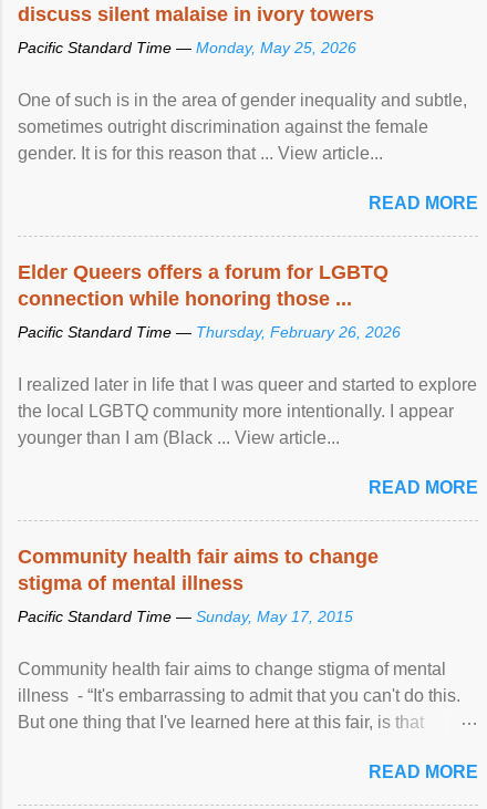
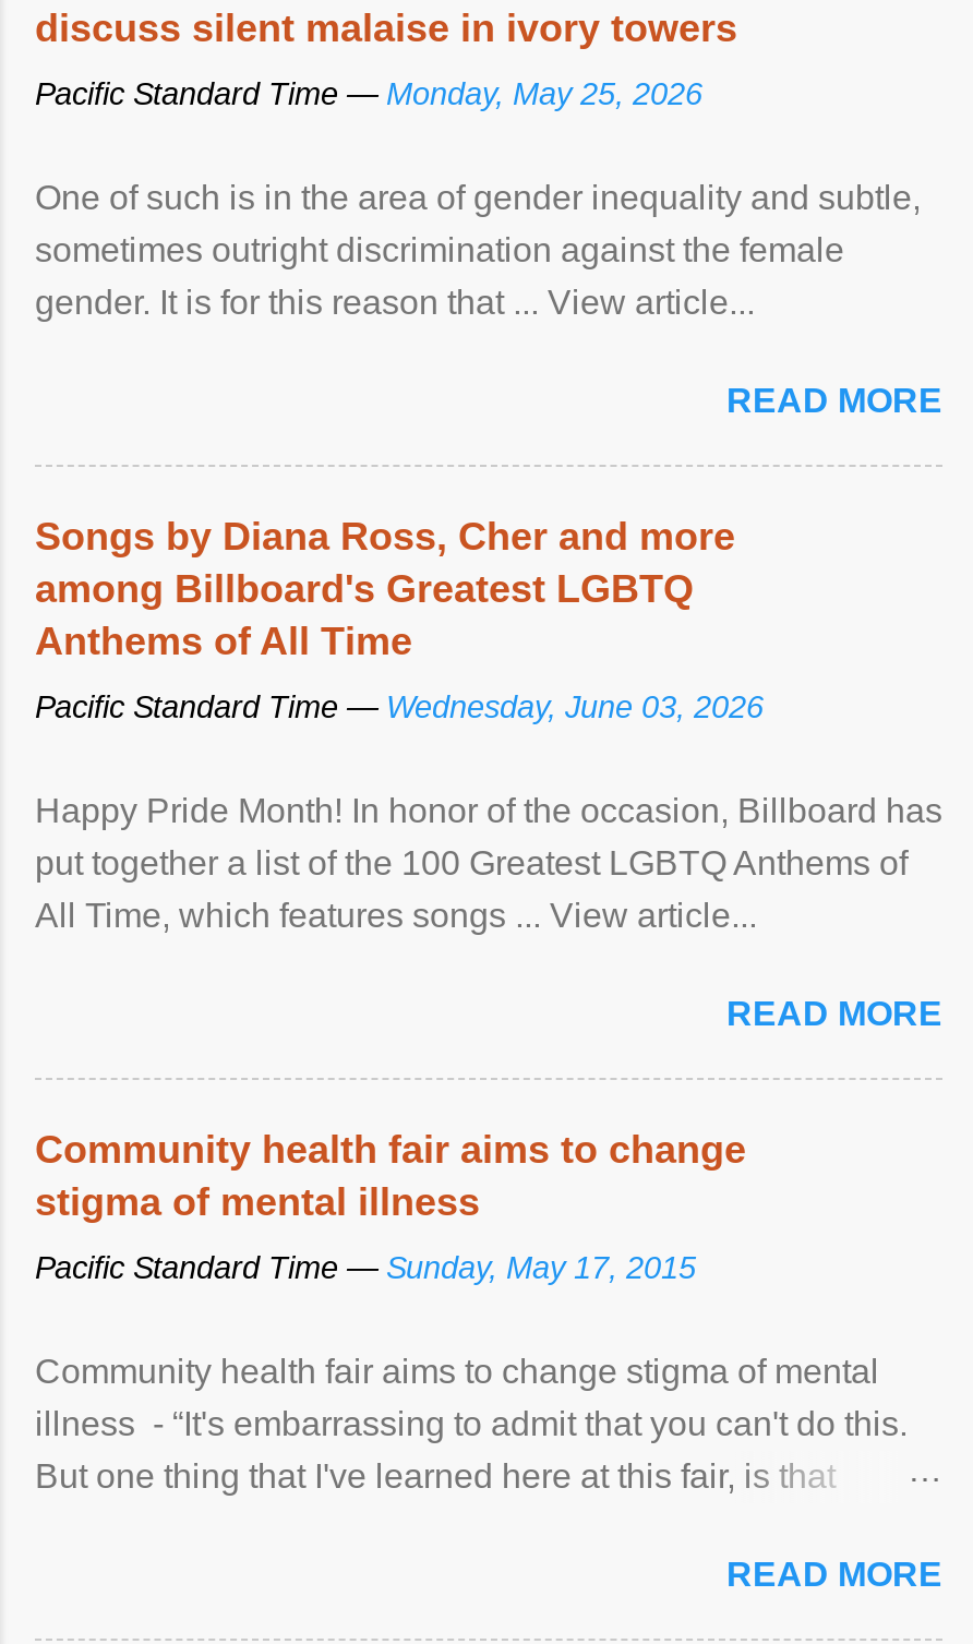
- Elder Queers offers a forum for LGBTQ
- connection while honoring those ...
+ Songs by Diana Ross, Cher and more
+ among Billboard's Greatest LGBTQ
+ Anthems of All Time

- Pacific Standard Time — Thursday, February 26, 2026
+ Pacific Standard Time — Wednesday, June 03, 2026

- I realized later in life that I was queer and started to explore
- the local LGBTQ community more intentionally. I appear
- younger than I am (Black ... View article...
+ Happy Pride Month! In honor of the occasion, Billboard has
+ put together a list of the 100 Greatest LGBTQ Anthems of
+ All Time, which features songs ... View article...
